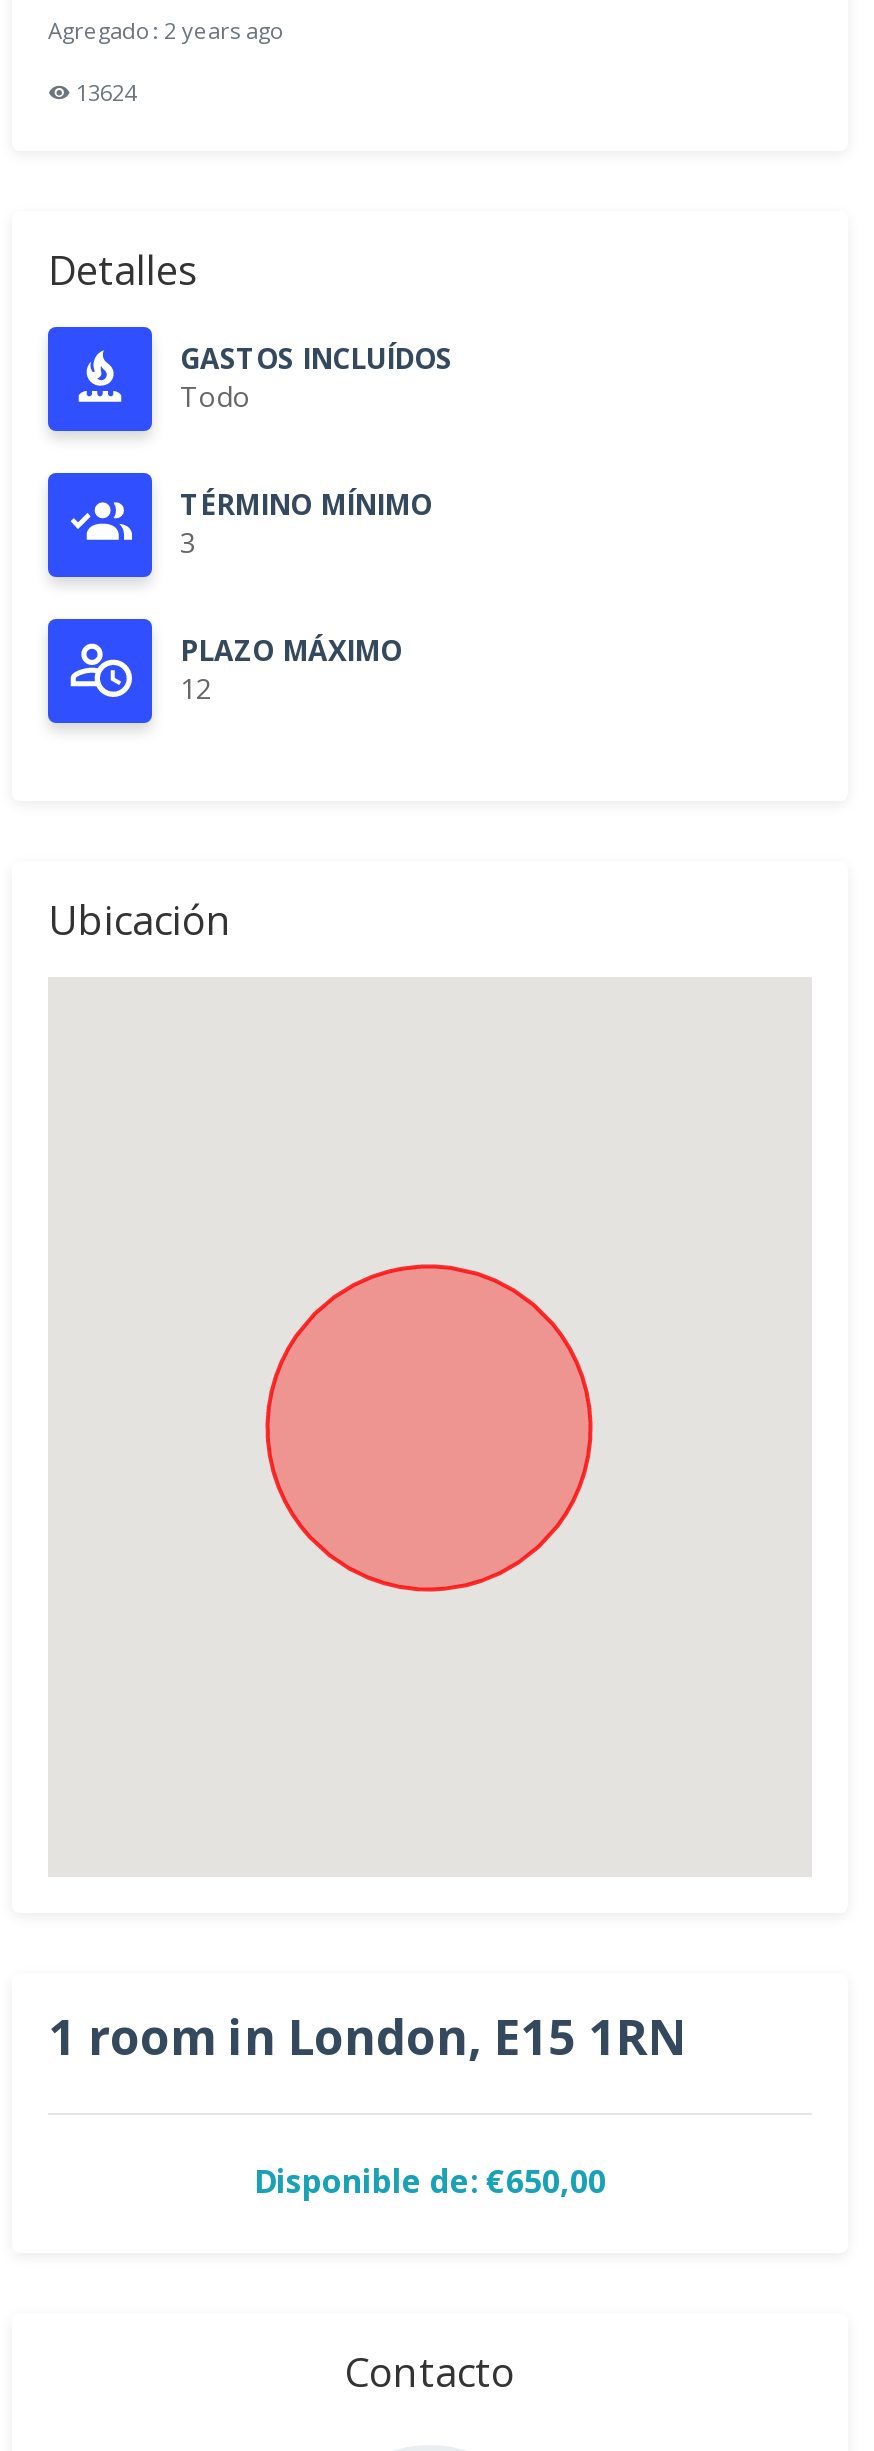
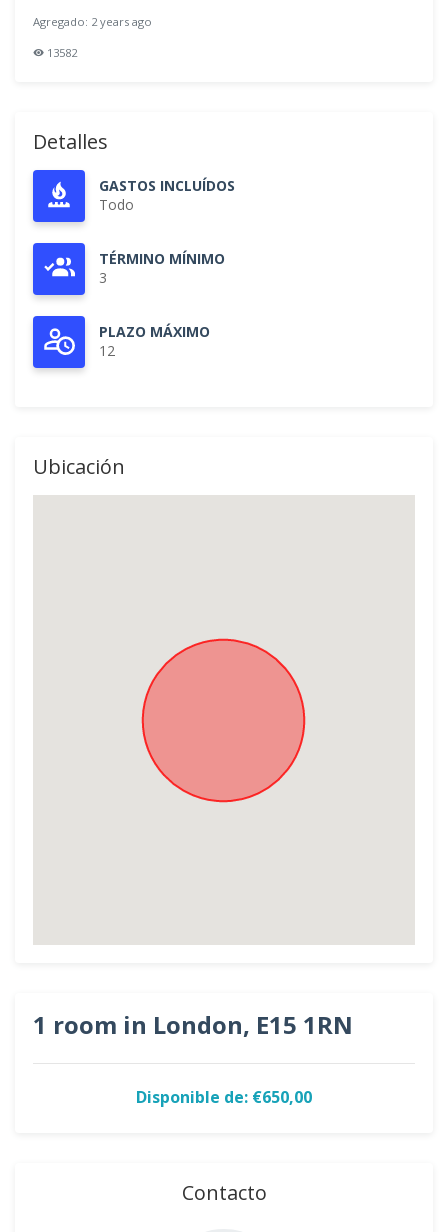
- 13624
+ 13582
